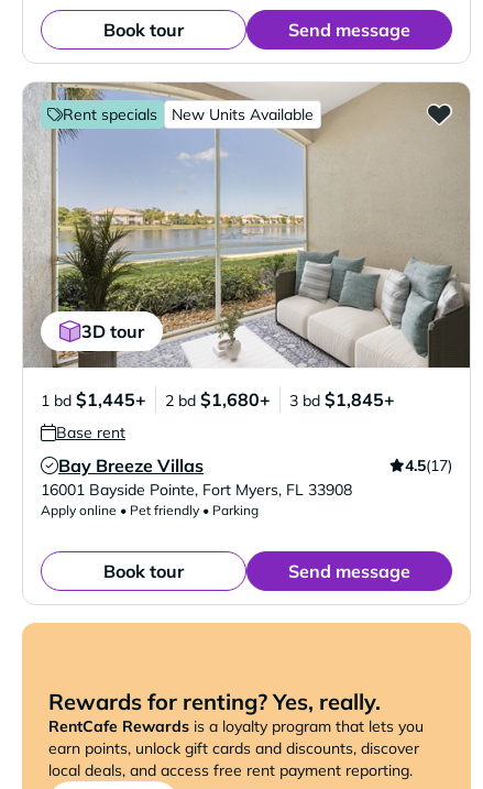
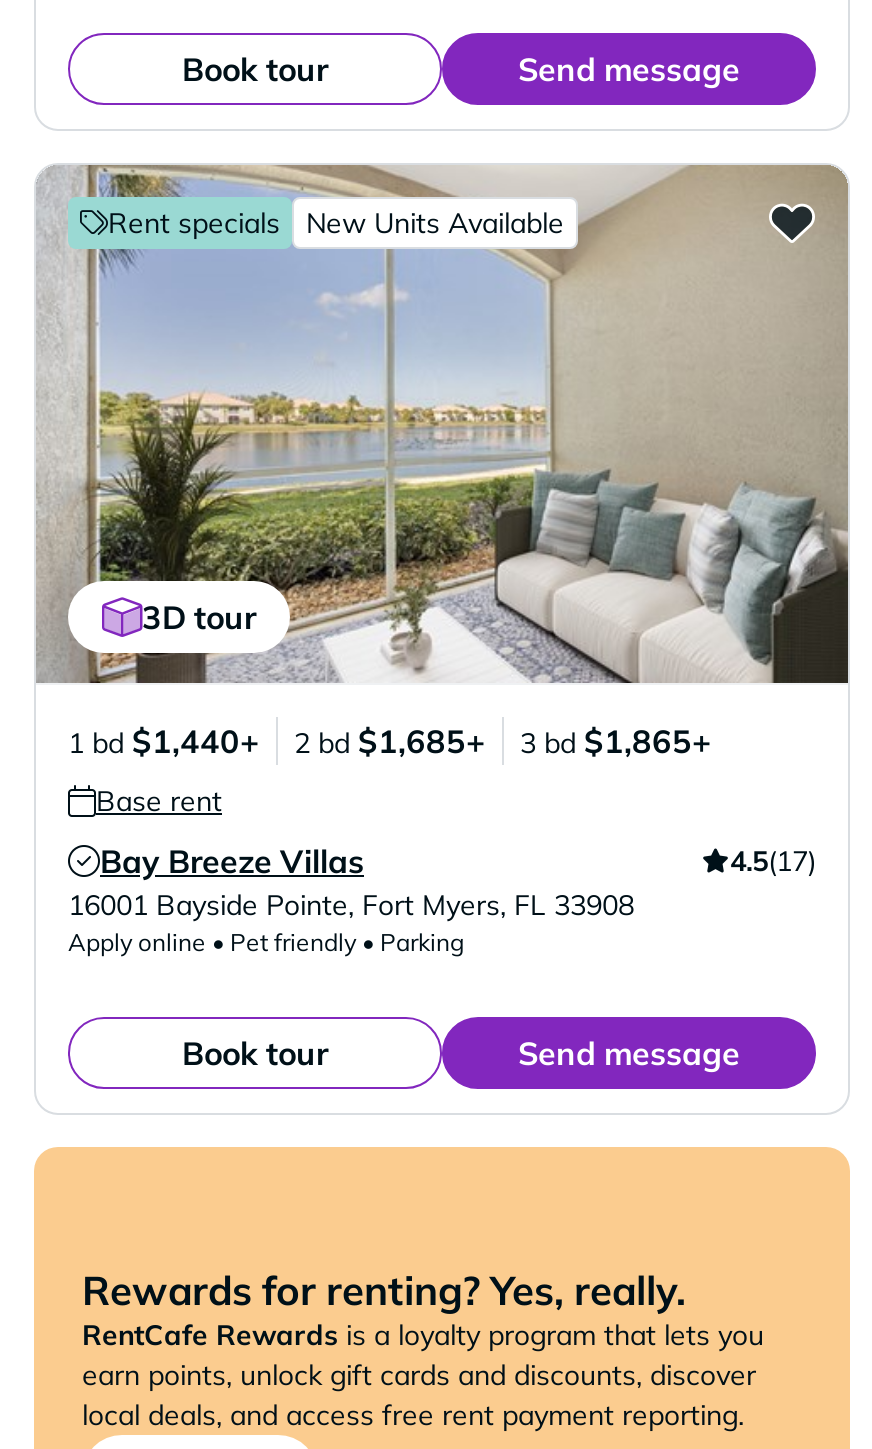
- 1 bd $1,445+
+ 1 bd $1,440+

- 2 bd $1,680+
+ 2 bd $1,685+

- 3 bd $1,845+
+ 3 bd $1,865+
